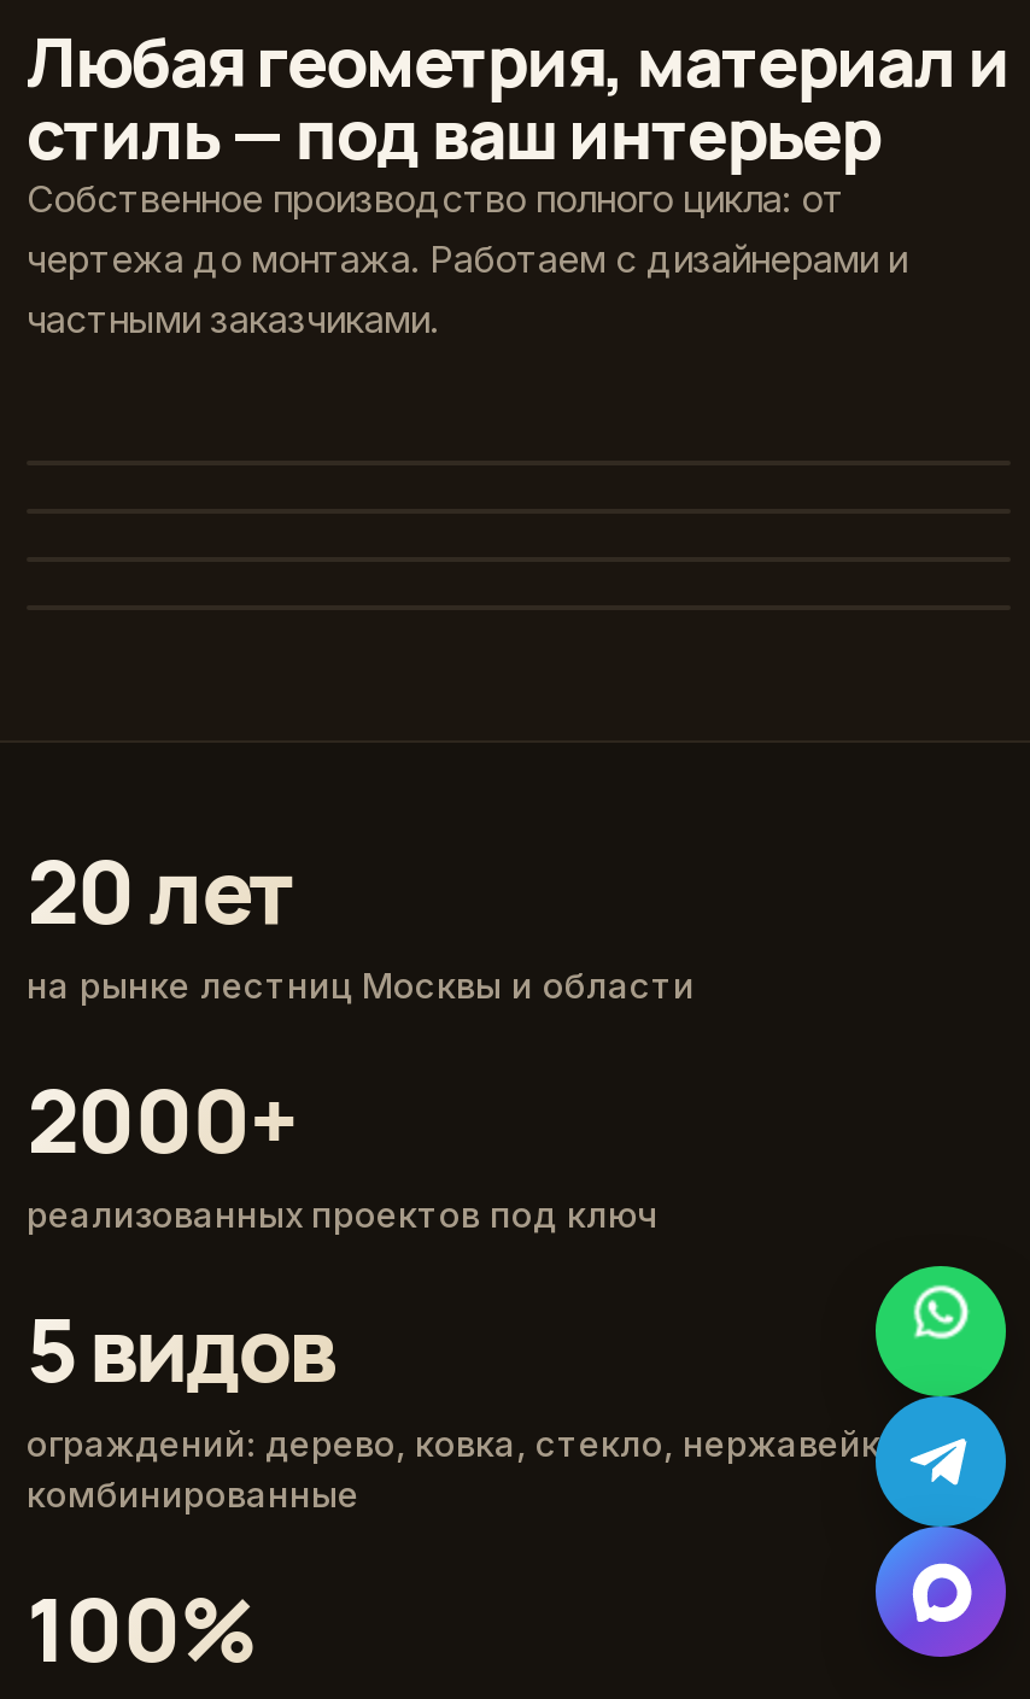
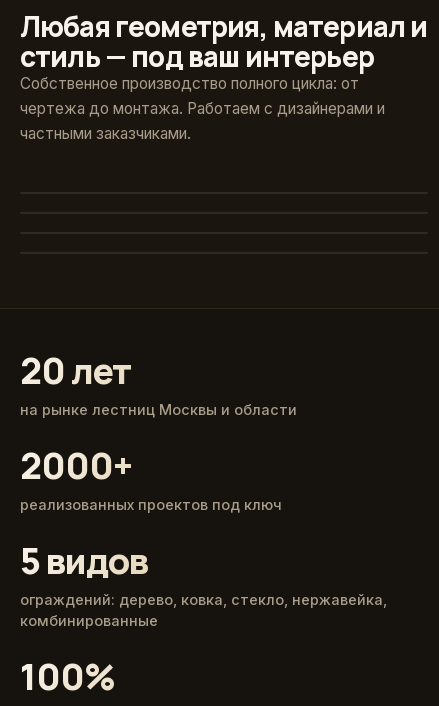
- [image]
